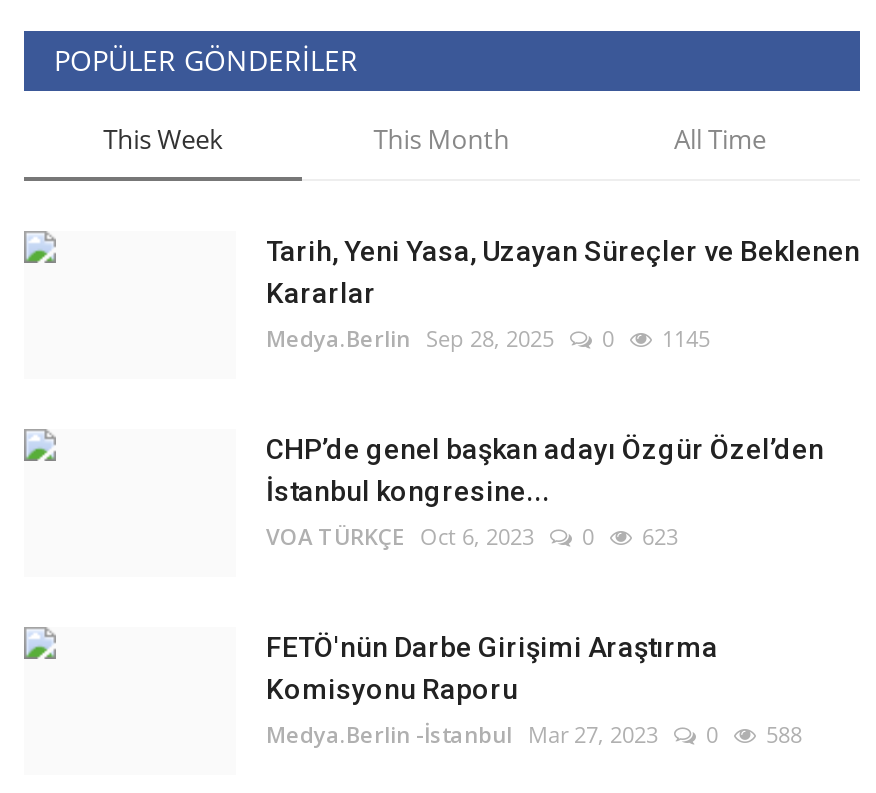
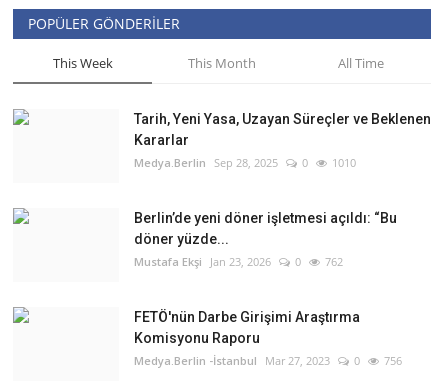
- Medya.Berlin Sep 28, 2025 0 1145
+ Medya.Berlin Sep 28, 2025 0 1010

- CHP’de genel başkan adayı Özgür Özel’den
- İstanbul kongresine...
- VOA TÜRKÇE Oct 6, 2023
+ Berlin’de yeni döner işletmesi açıldı: “Bu
+ döner yüzde...
+ Mustafa Ekşi Jan 23, 2026

- 623
+ 762

- Medya.Berlin -İstanbul Mar 27, 2023 0 588
+ Medya.Berlin -İstanbul Mar 27, 2023 0 756
